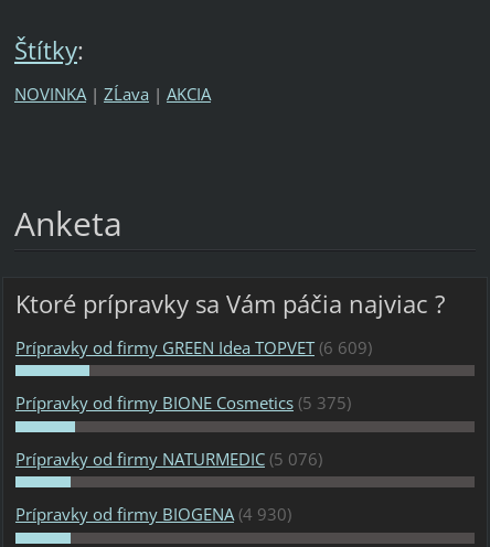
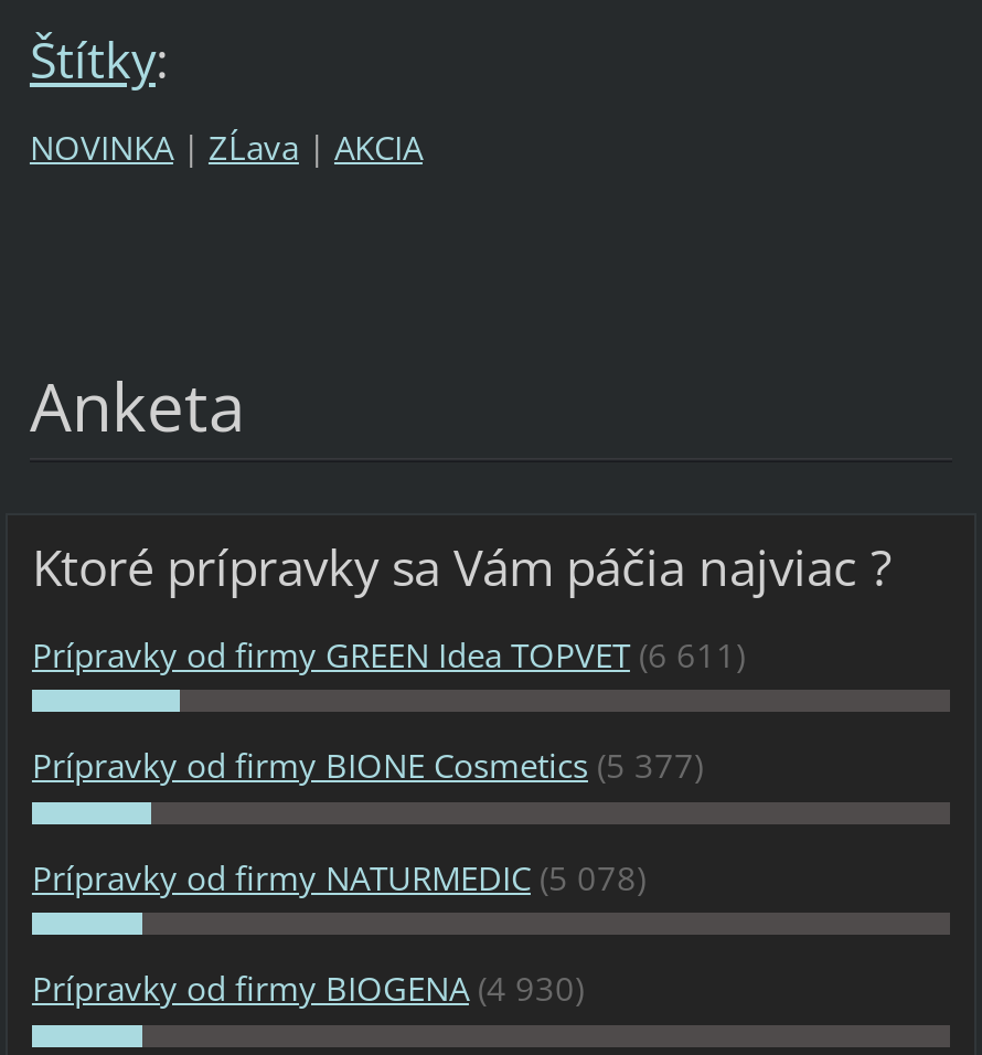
- Prípravky od firmy GREEN Idea TOPVET (6 609)
+ Prípravky od firmy GREEN Idea TOPVET (6 611)

- Prípravky od firmy BIONE Cosmetics (5 375)
+ Prípravky od firmy BIONE Cosmetics (5 377)

- Prípravky od firmy NATURMEDIC (5 076)
+ Prípravky od firmy NATURMEDIC (5 078)
